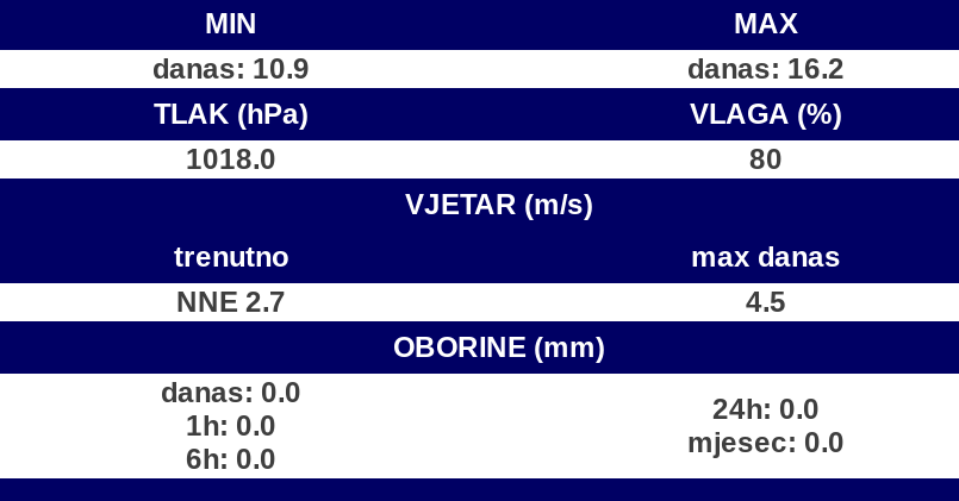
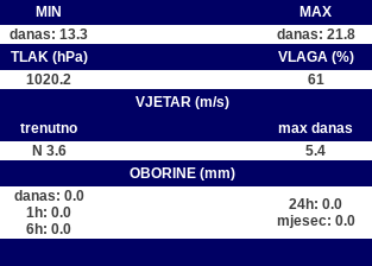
- danas: 10.9
+ danas: 13.3

- danas: 16.2
+ danas: 21.8

- 1018.0
+ 1020.2

- 80
+ 61

- NNE 2.7
- 4.5
+ N 3.6
+ 5.4
